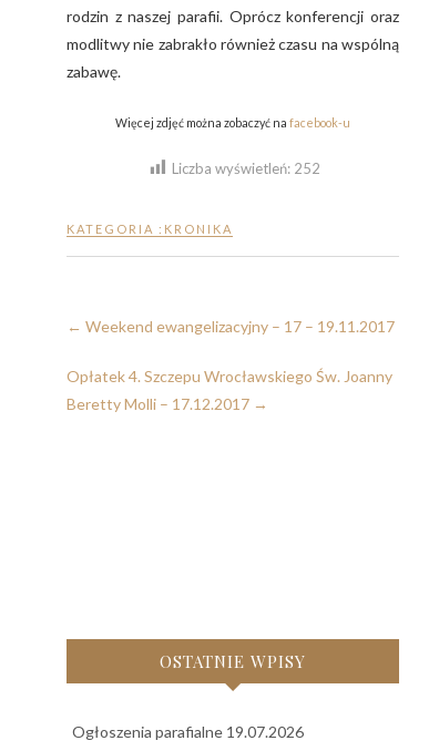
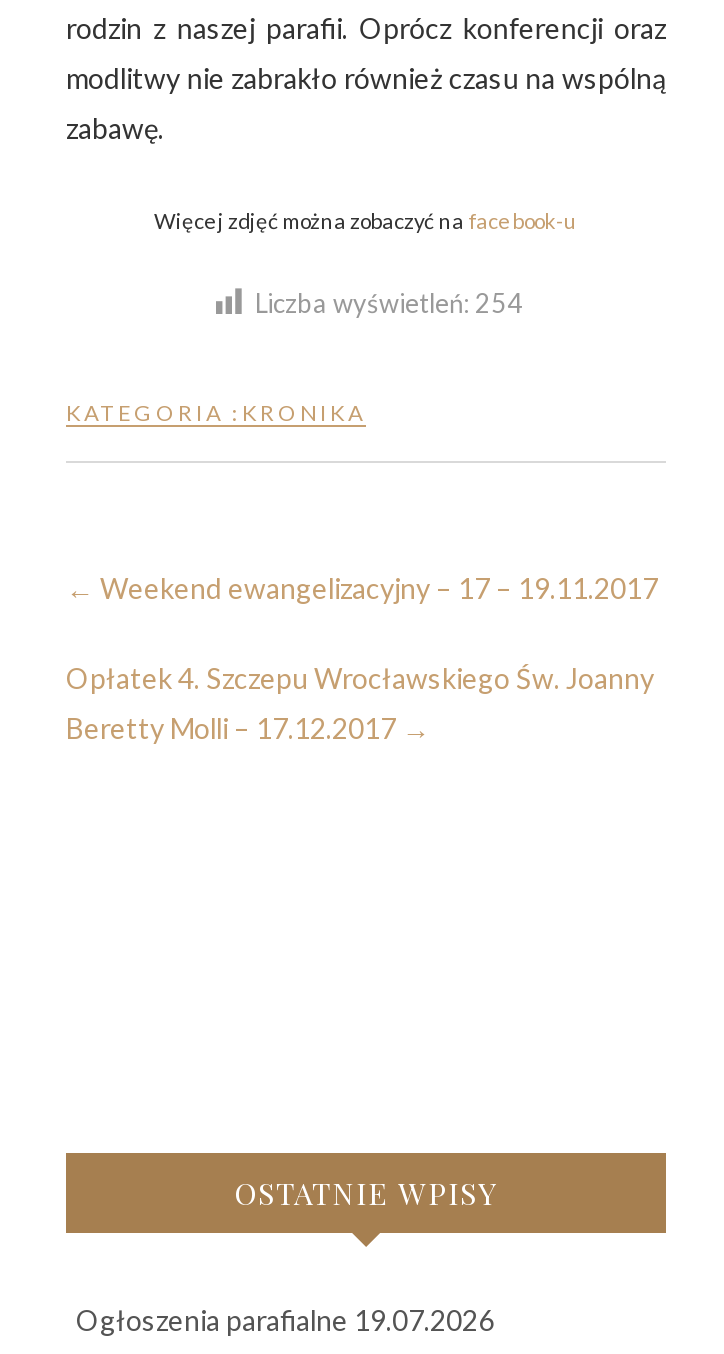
- Liczba wyświetleń: 252
+ Liczba wyświetleń: 254
